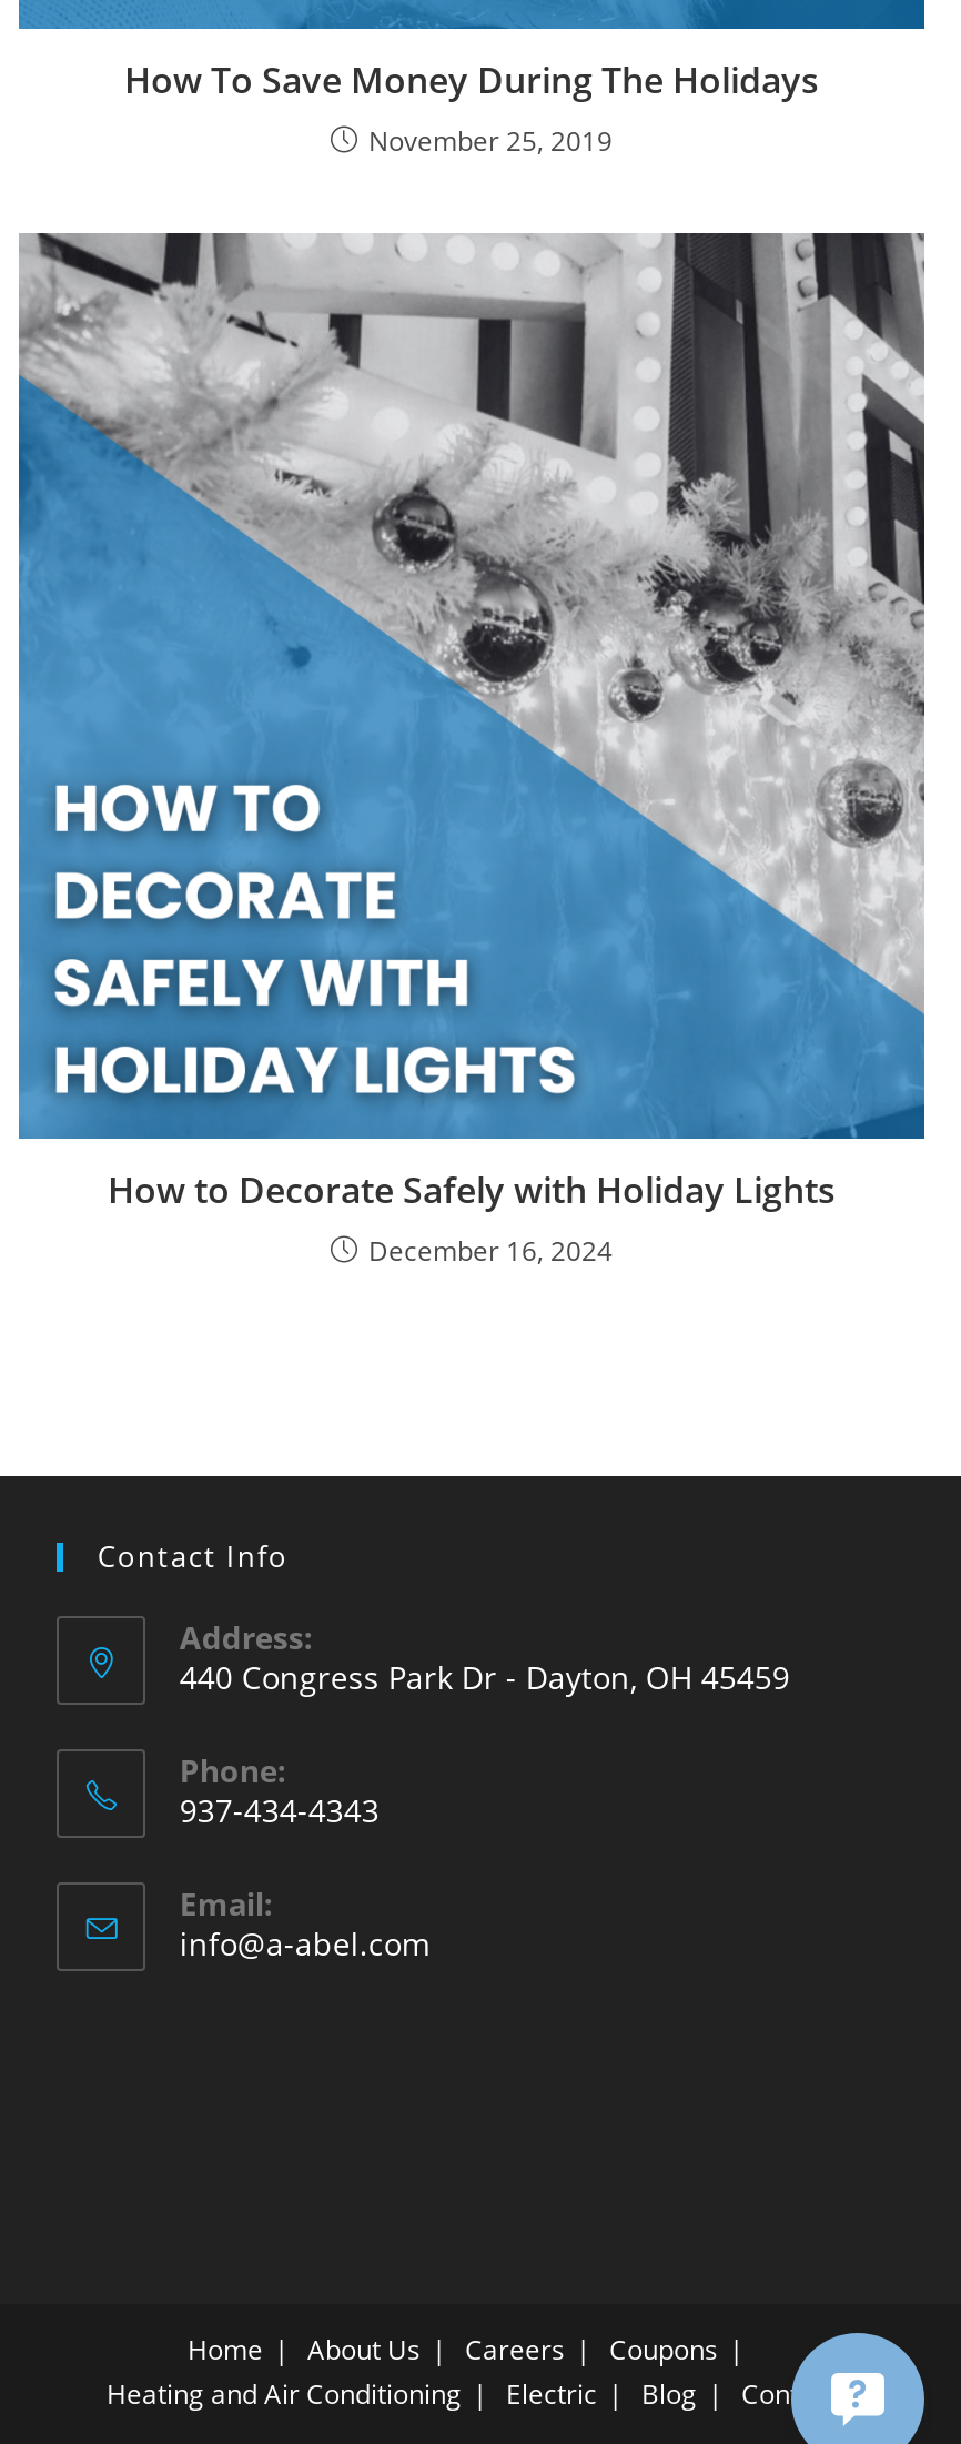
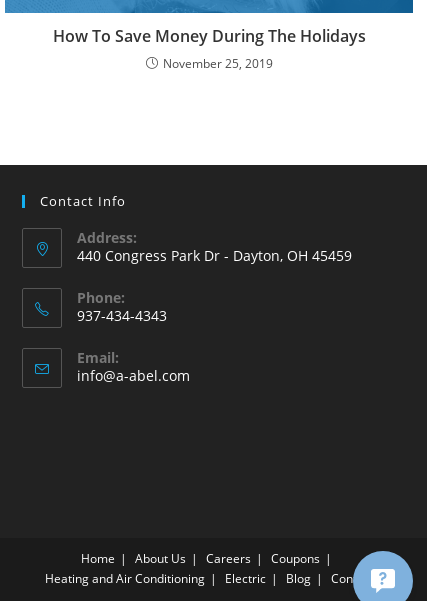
- [image]
- How to Decorate Safely with Holiday Lights
- December 16, 2024
